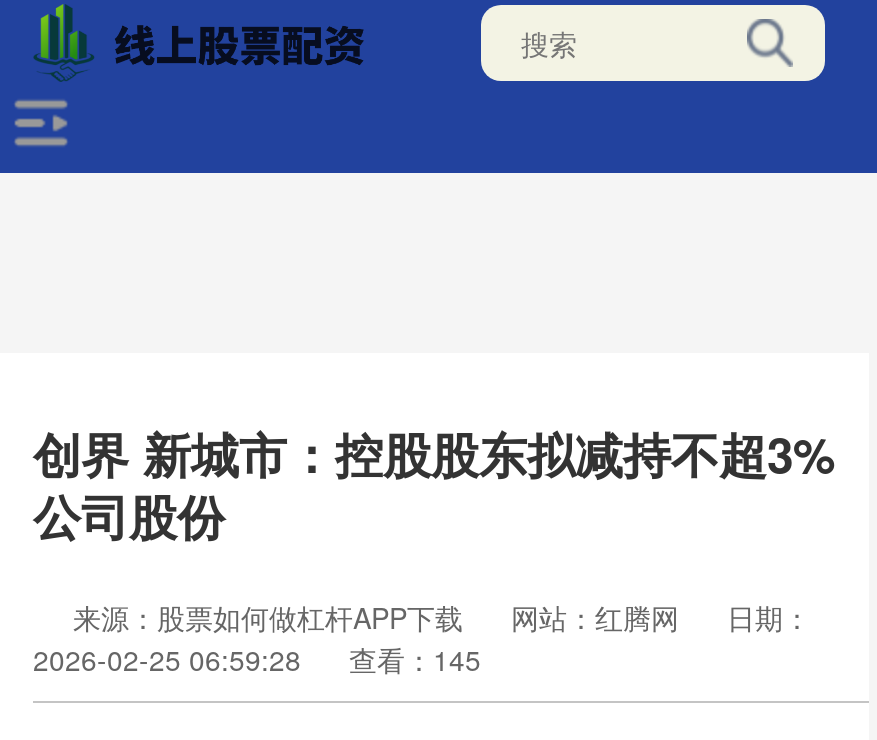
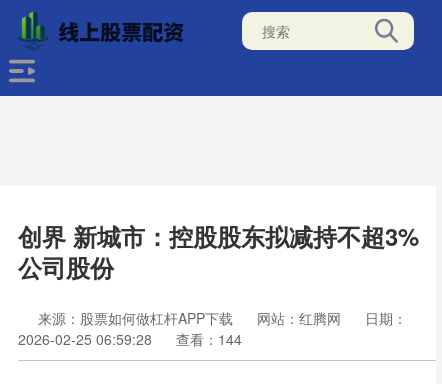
- 2026-02-25 06:59:28 查看：145
+ 2026-02-25 06:59:28 查看：144
